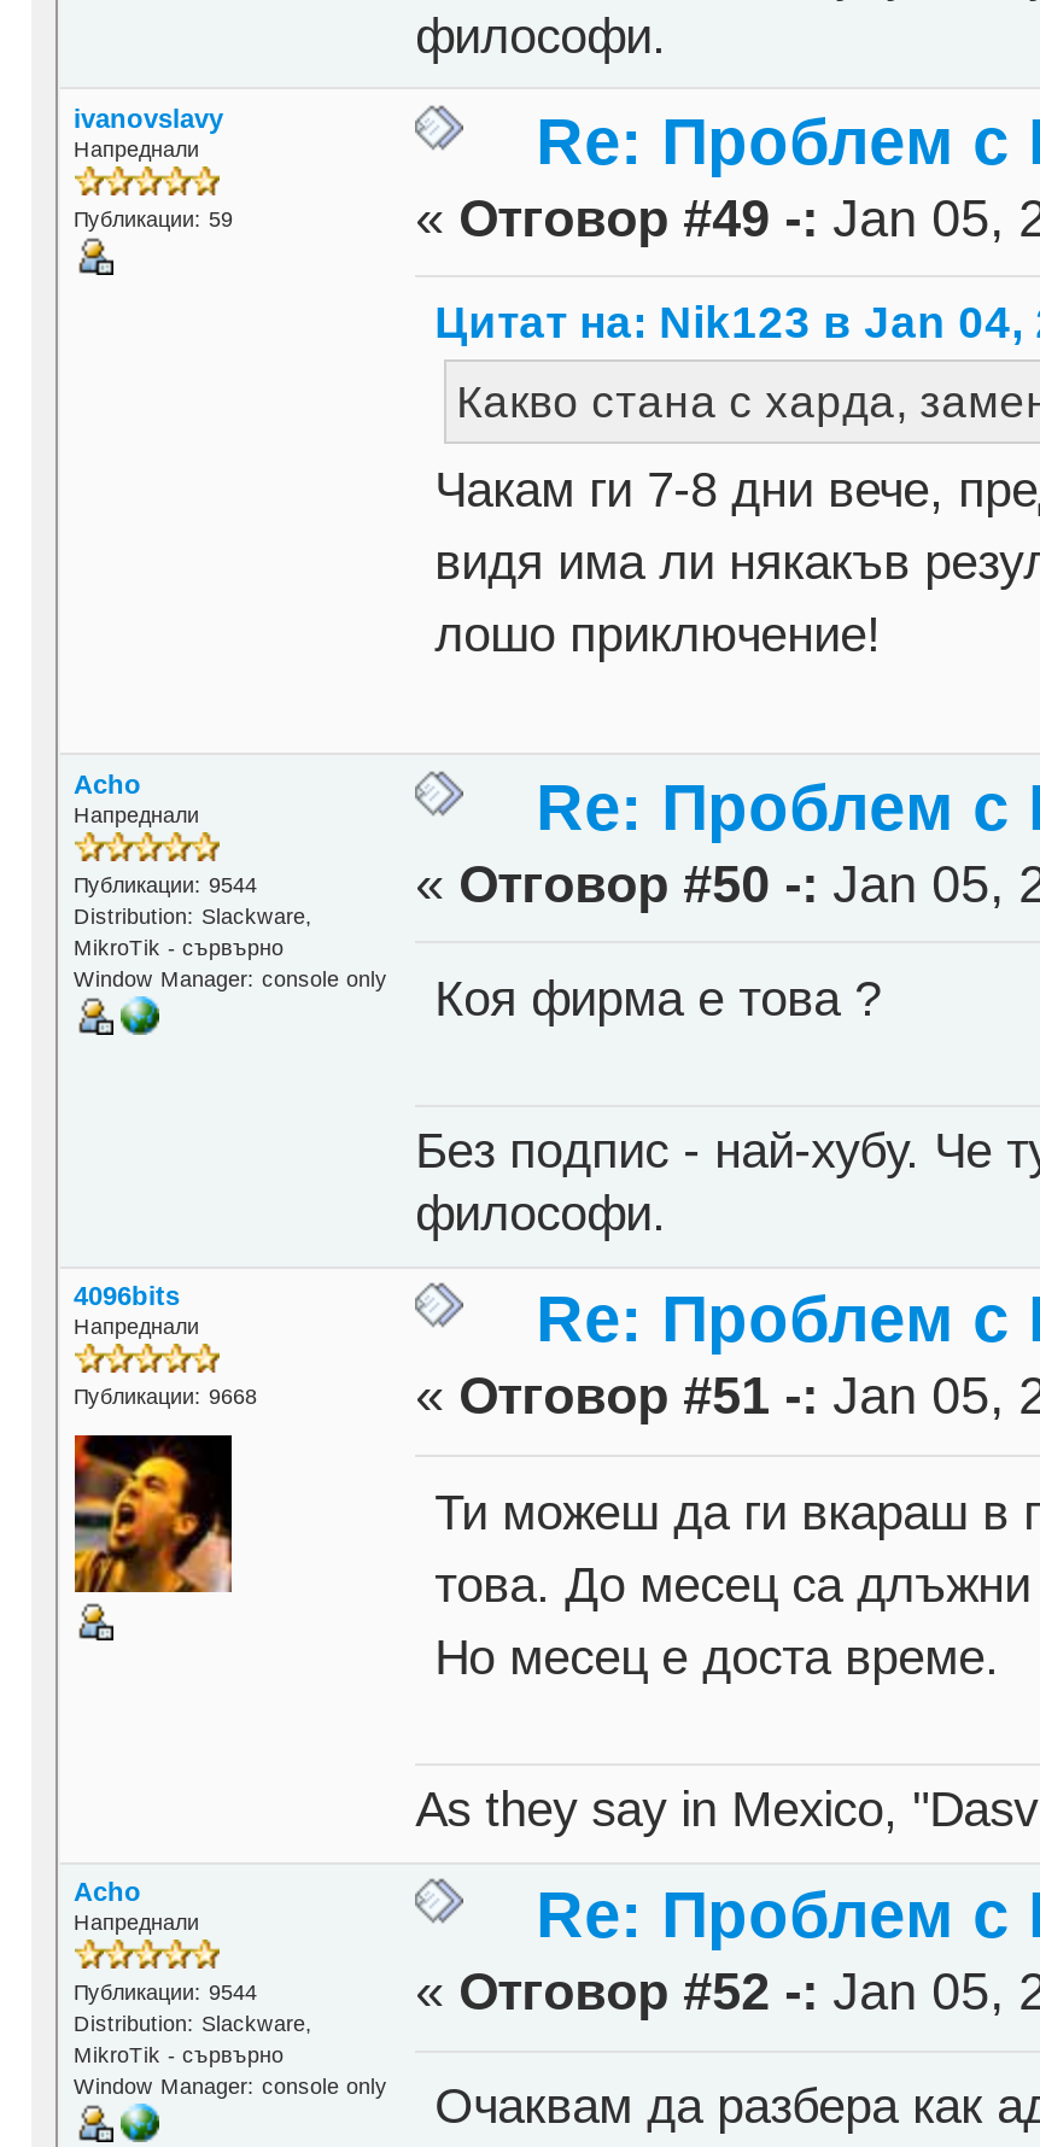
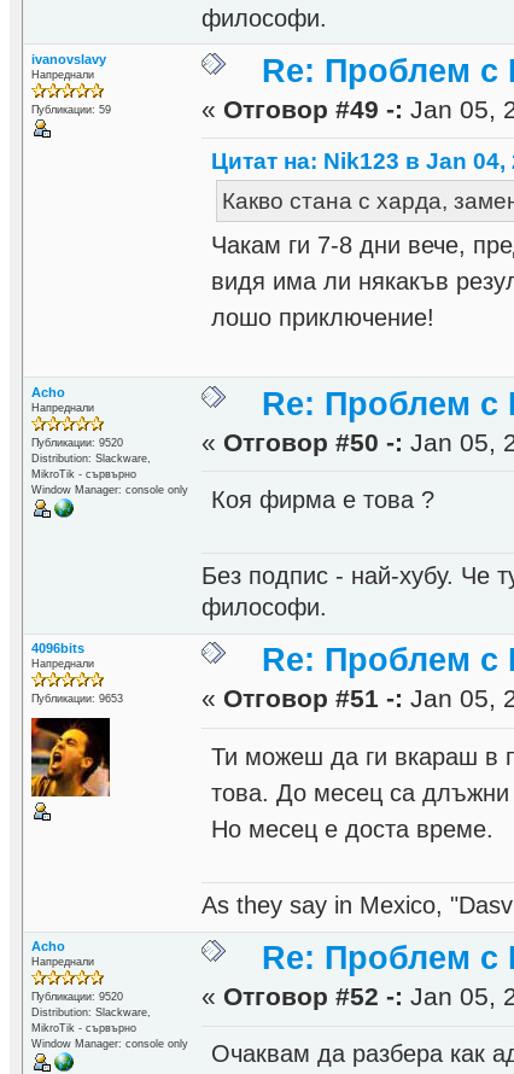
- Публикации: 9544
+ Публикации: 9520

- Публикации: 9668
+ Публикации: 9653

- Публикации: 9544
+ Публикации: 9520
